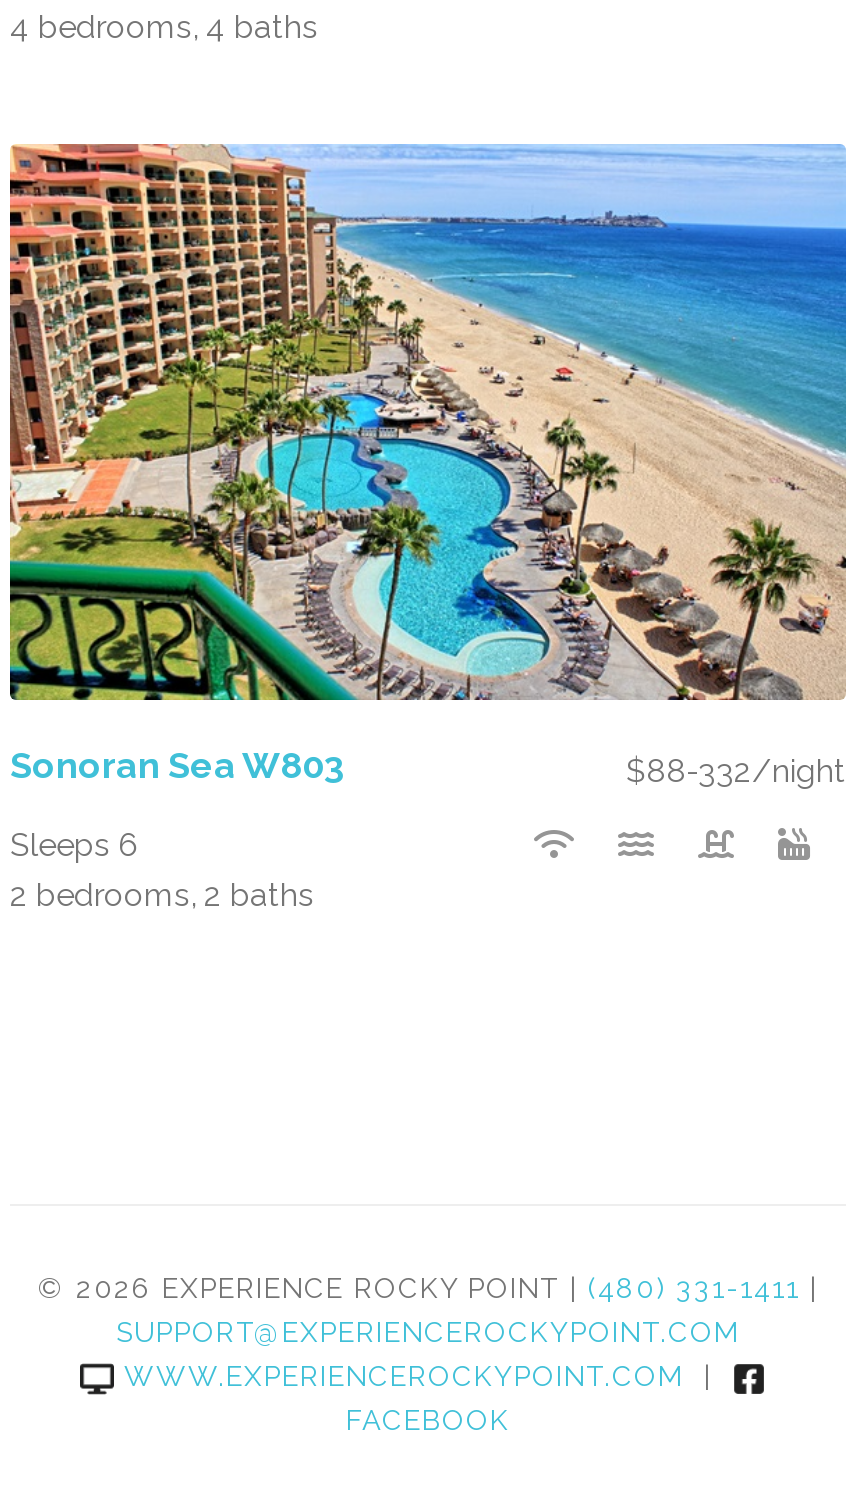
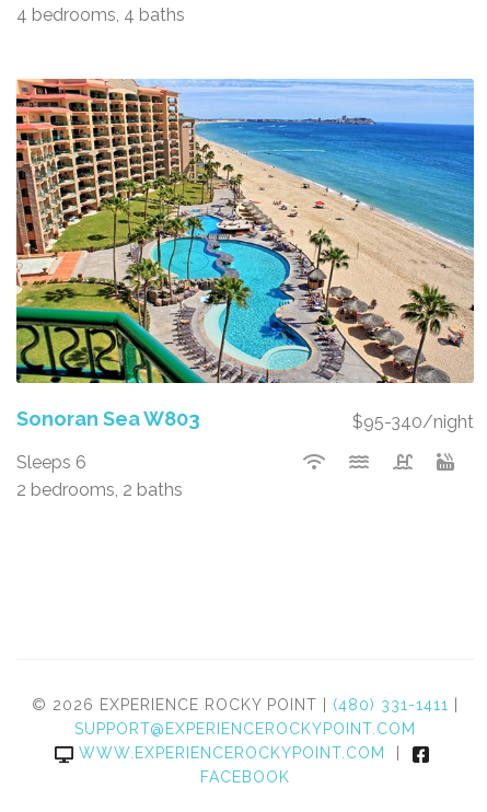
- $88-332/night
+ $95-340/night
